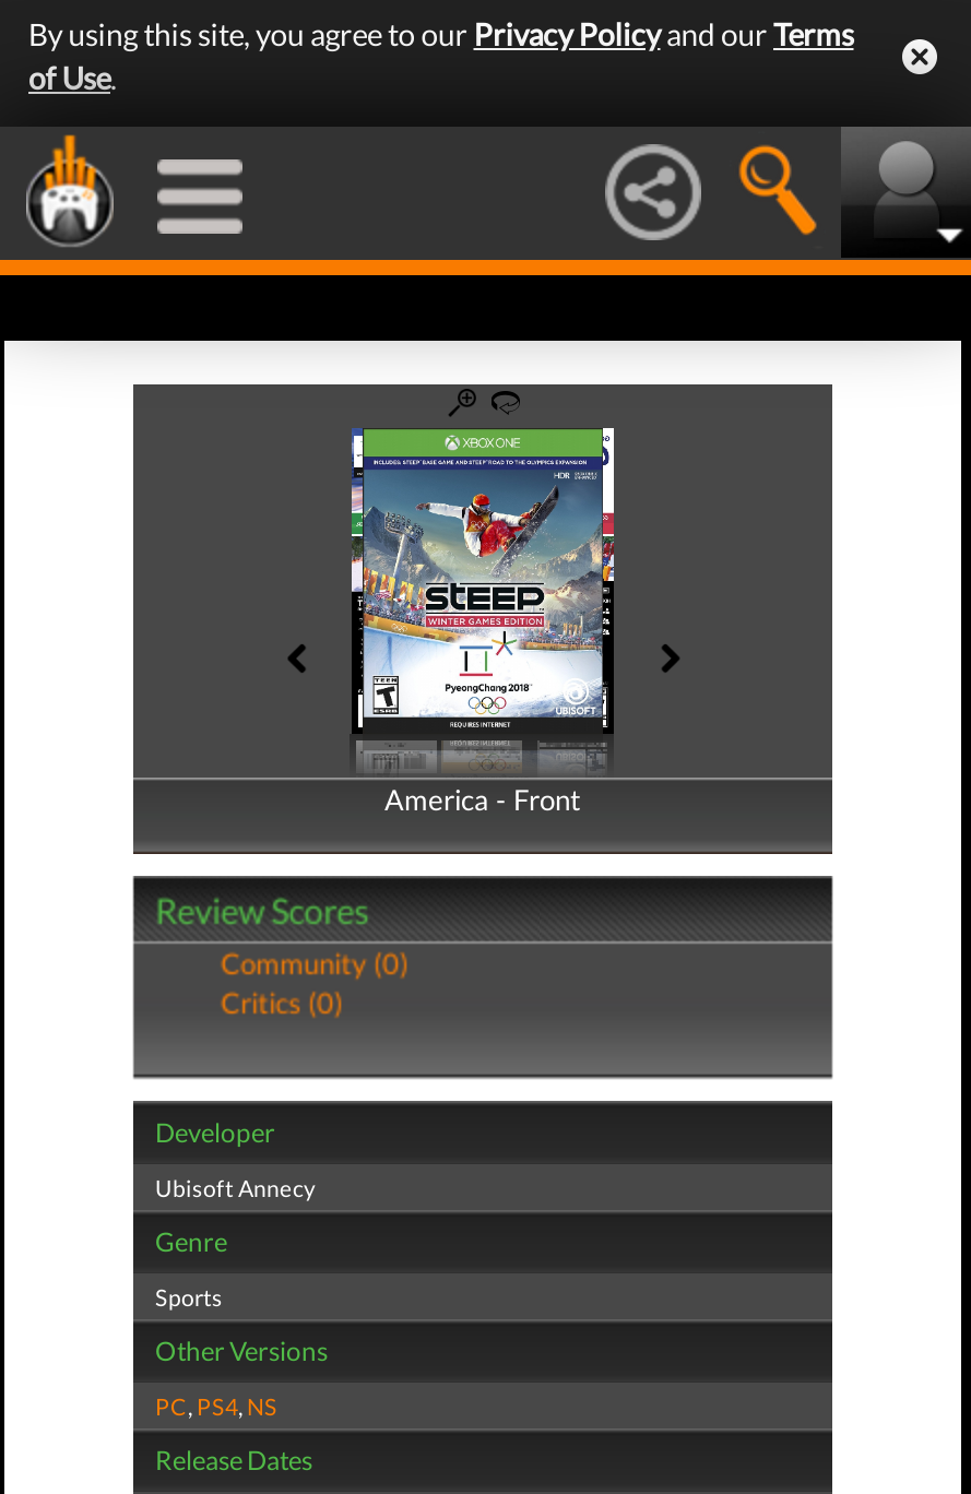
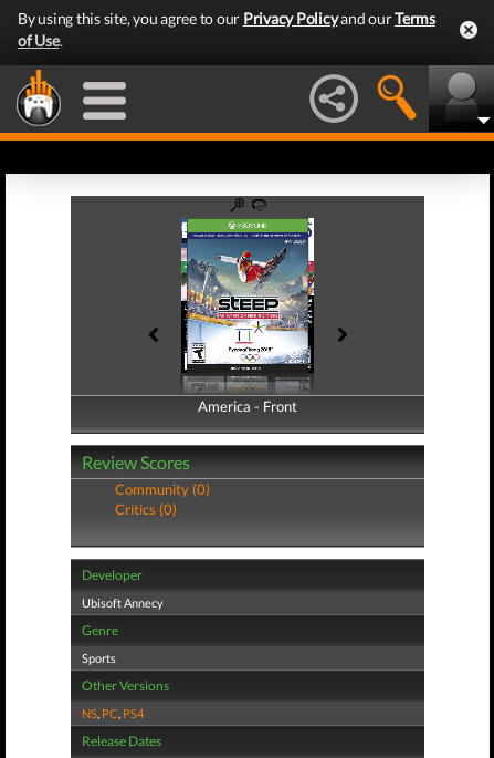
- PC, PS4, NS
+ NS, PC, PS4
